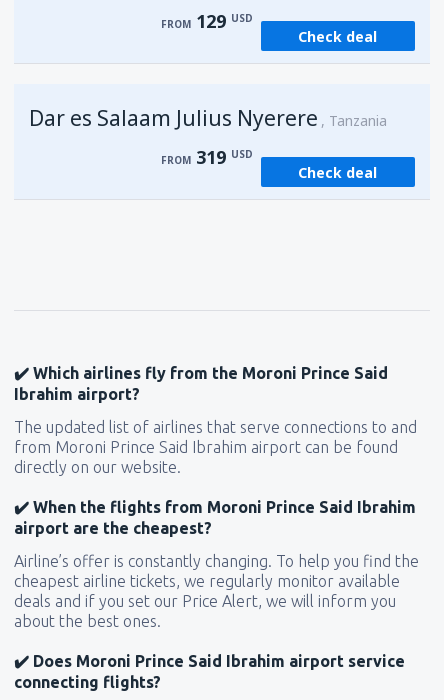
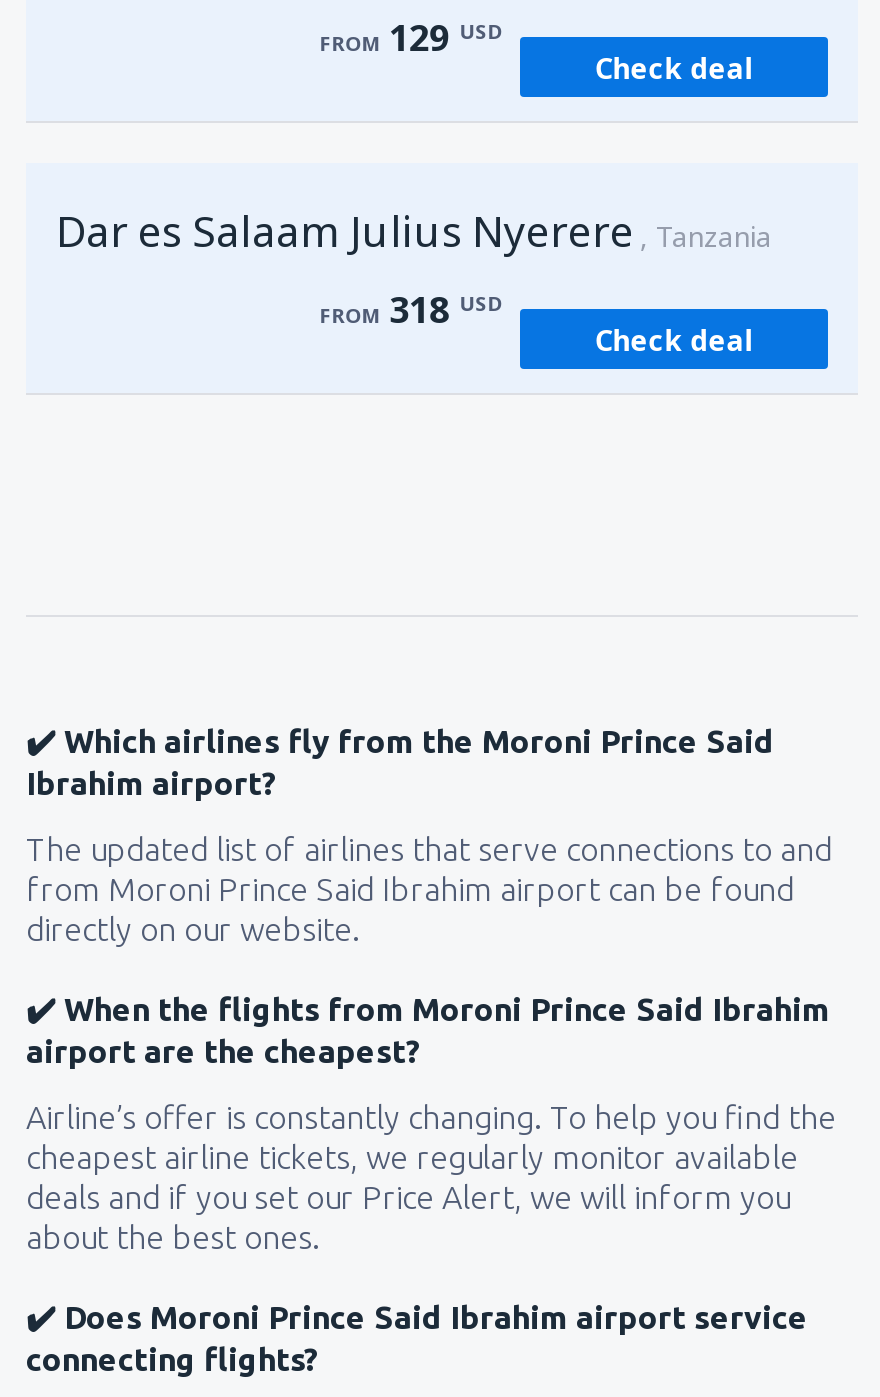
- FROM 319 USD
+ FROM 318 USD
